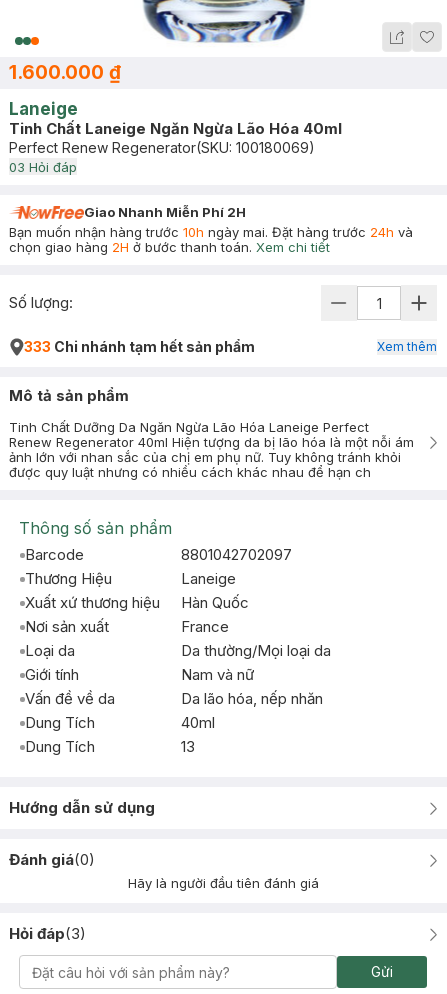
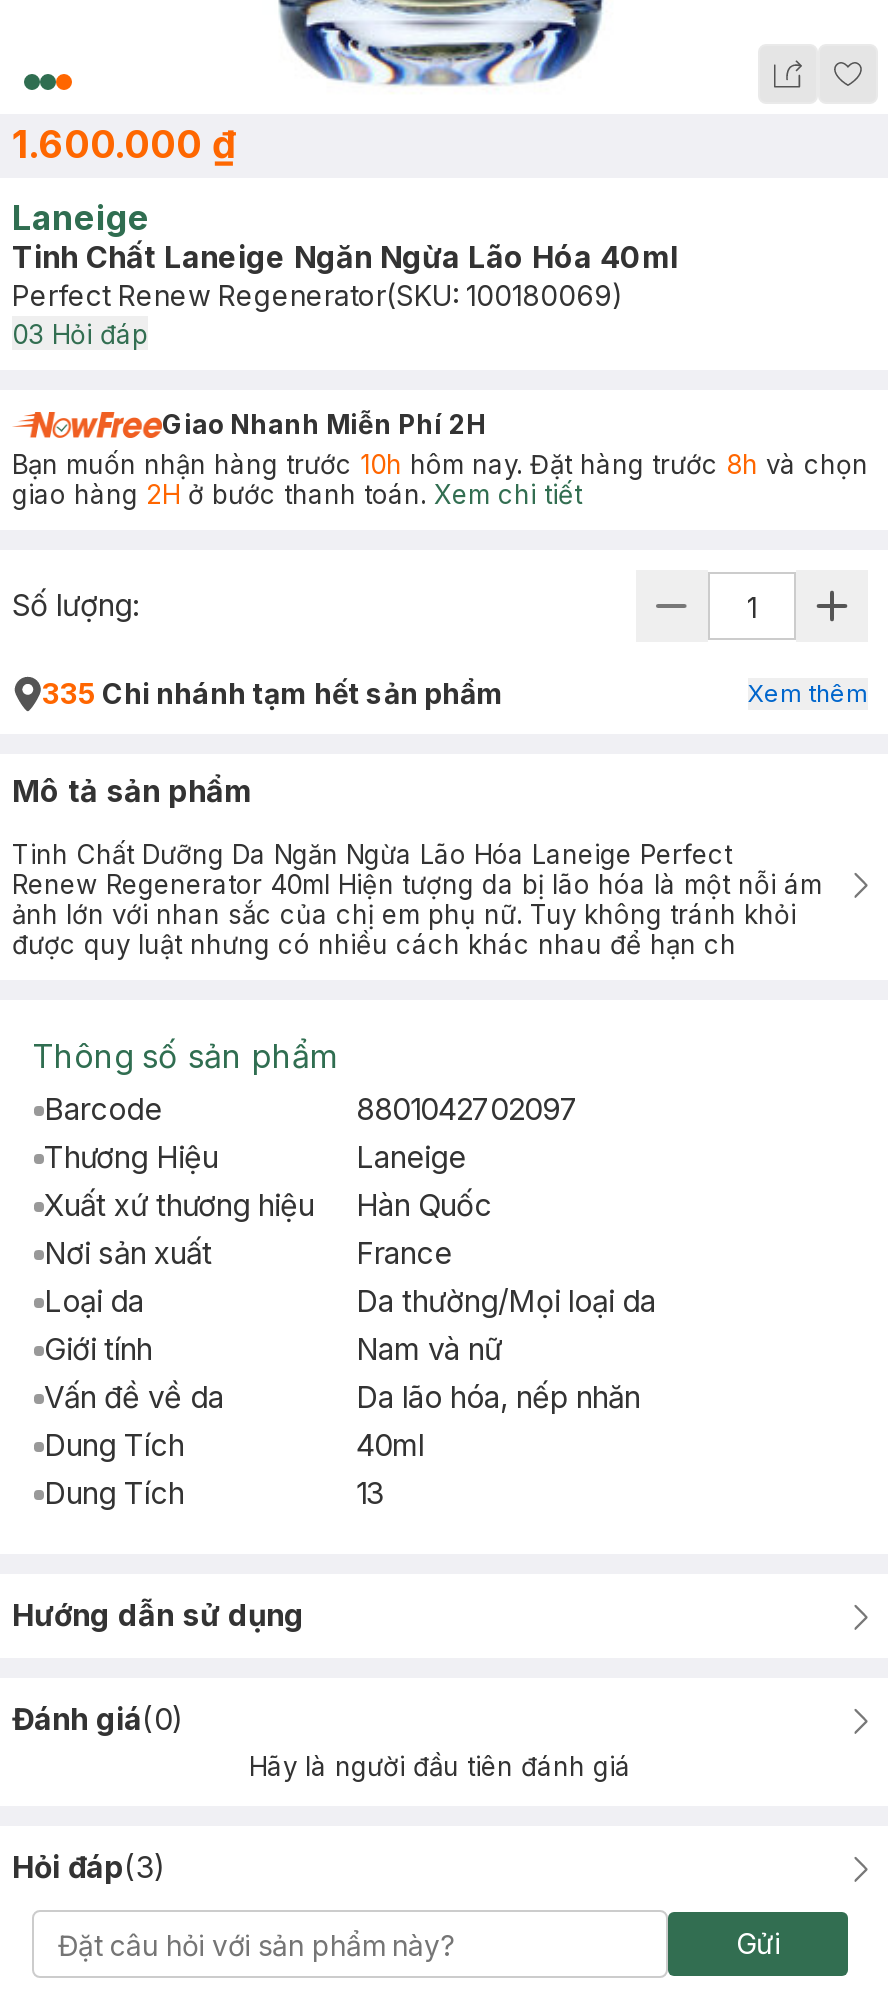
- Bạn muốn nhận hàng trước 10h ngày mai. Đặt hàng trước 24h và
- chọn giao hàng 2Hở bước thanh toán. Xem chi tiết
+ Bạn muốn nhận hàng trước 10h hôm nay. Đặt hàng trước 8h và chọn
+ giao hàng 2Hở bước thanh toán. Xem chi tiết

- 333 Chi nhánh tạm hết sản phẩm
+ 335 Chi nhánh tạm hết sản phẩm
